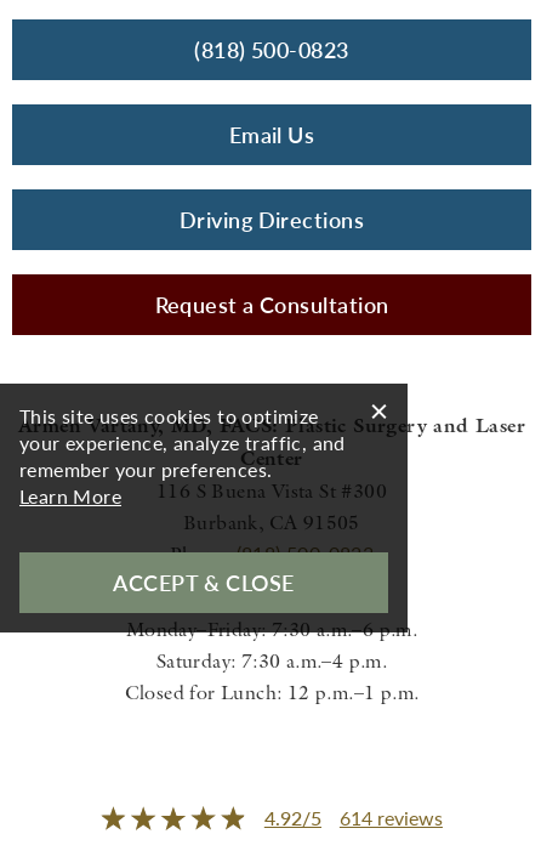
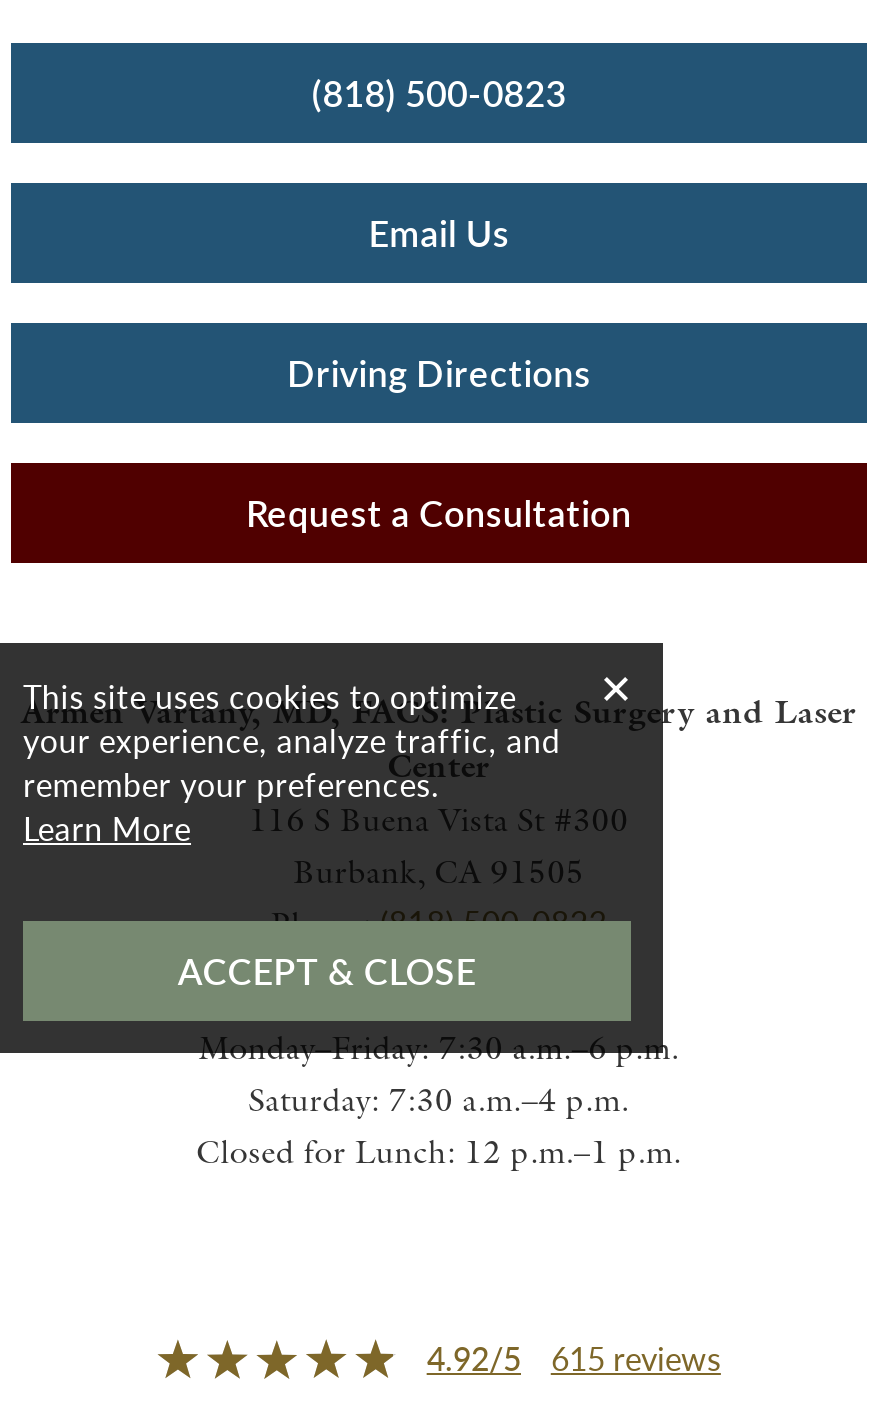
- 4.92/5 614 reviews
+ 4.92/5 615 reviews
